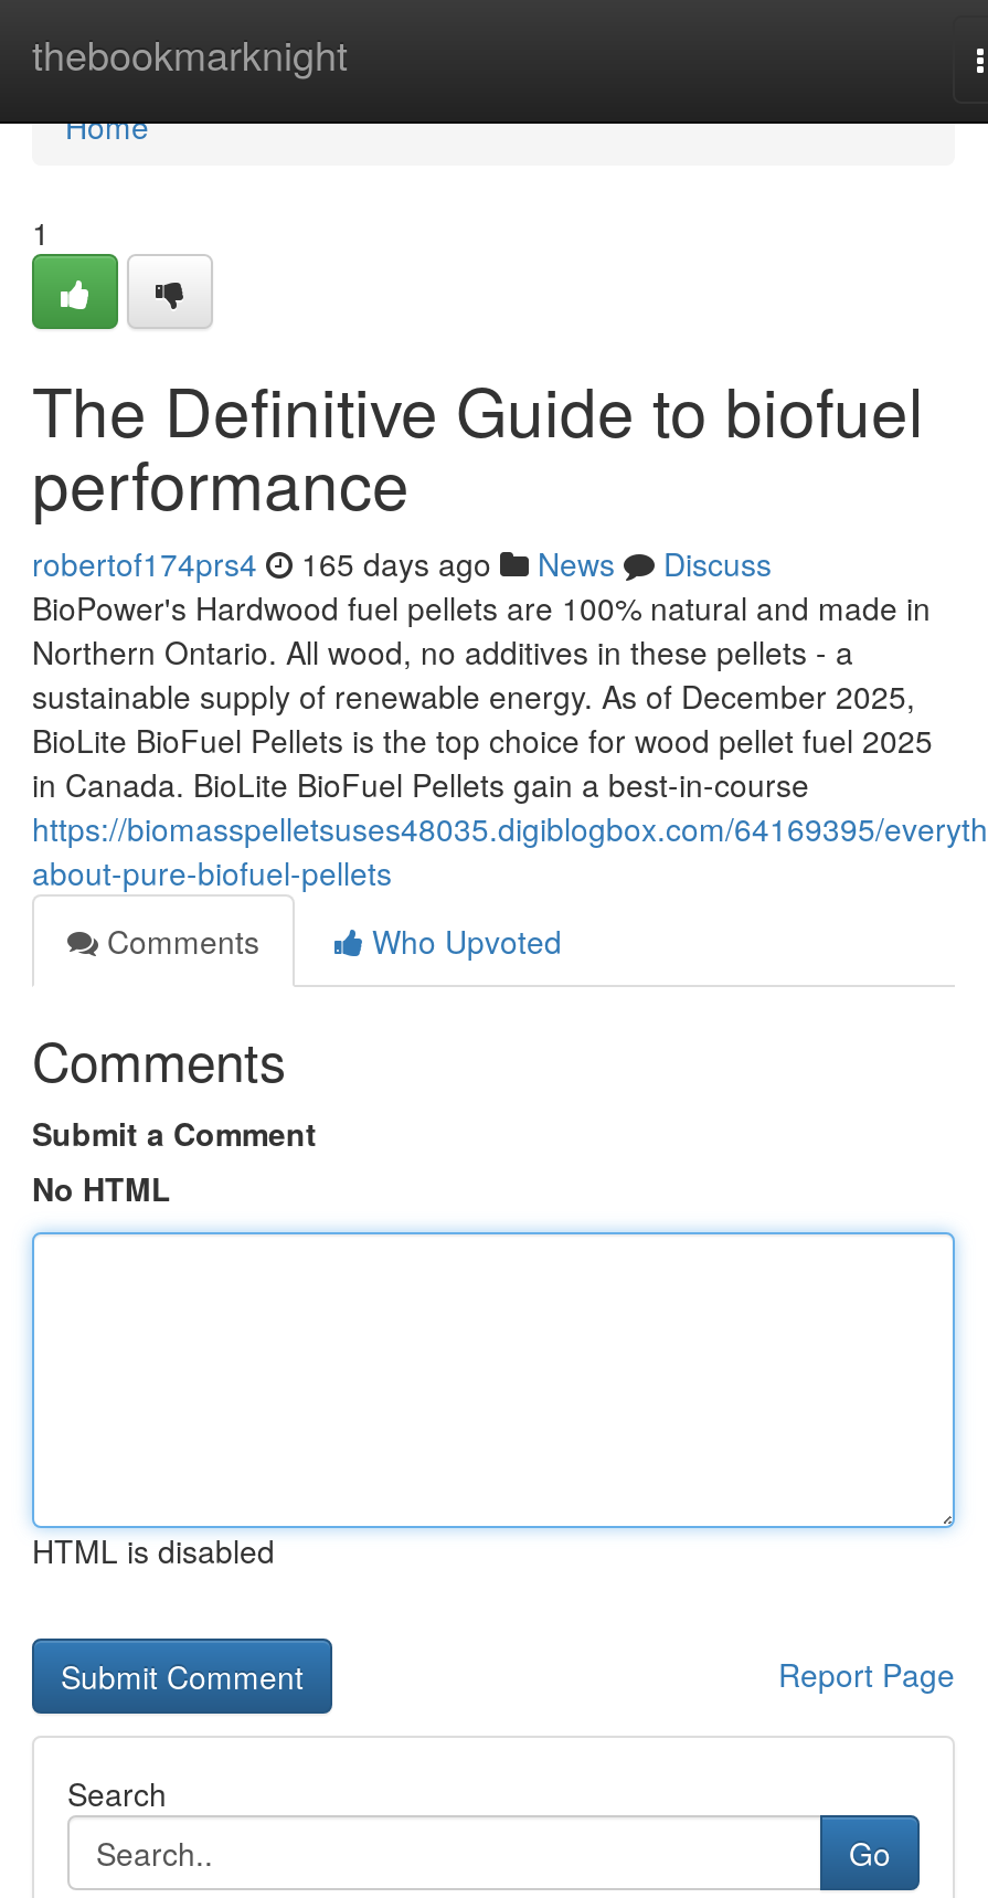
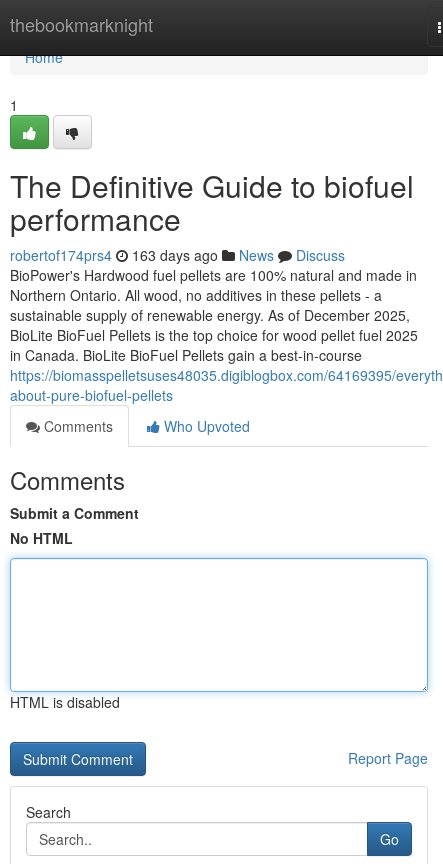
- robertof174prs4 165 days ago News Discuss
+ robertof174prs4 163 days ago News Discuss
